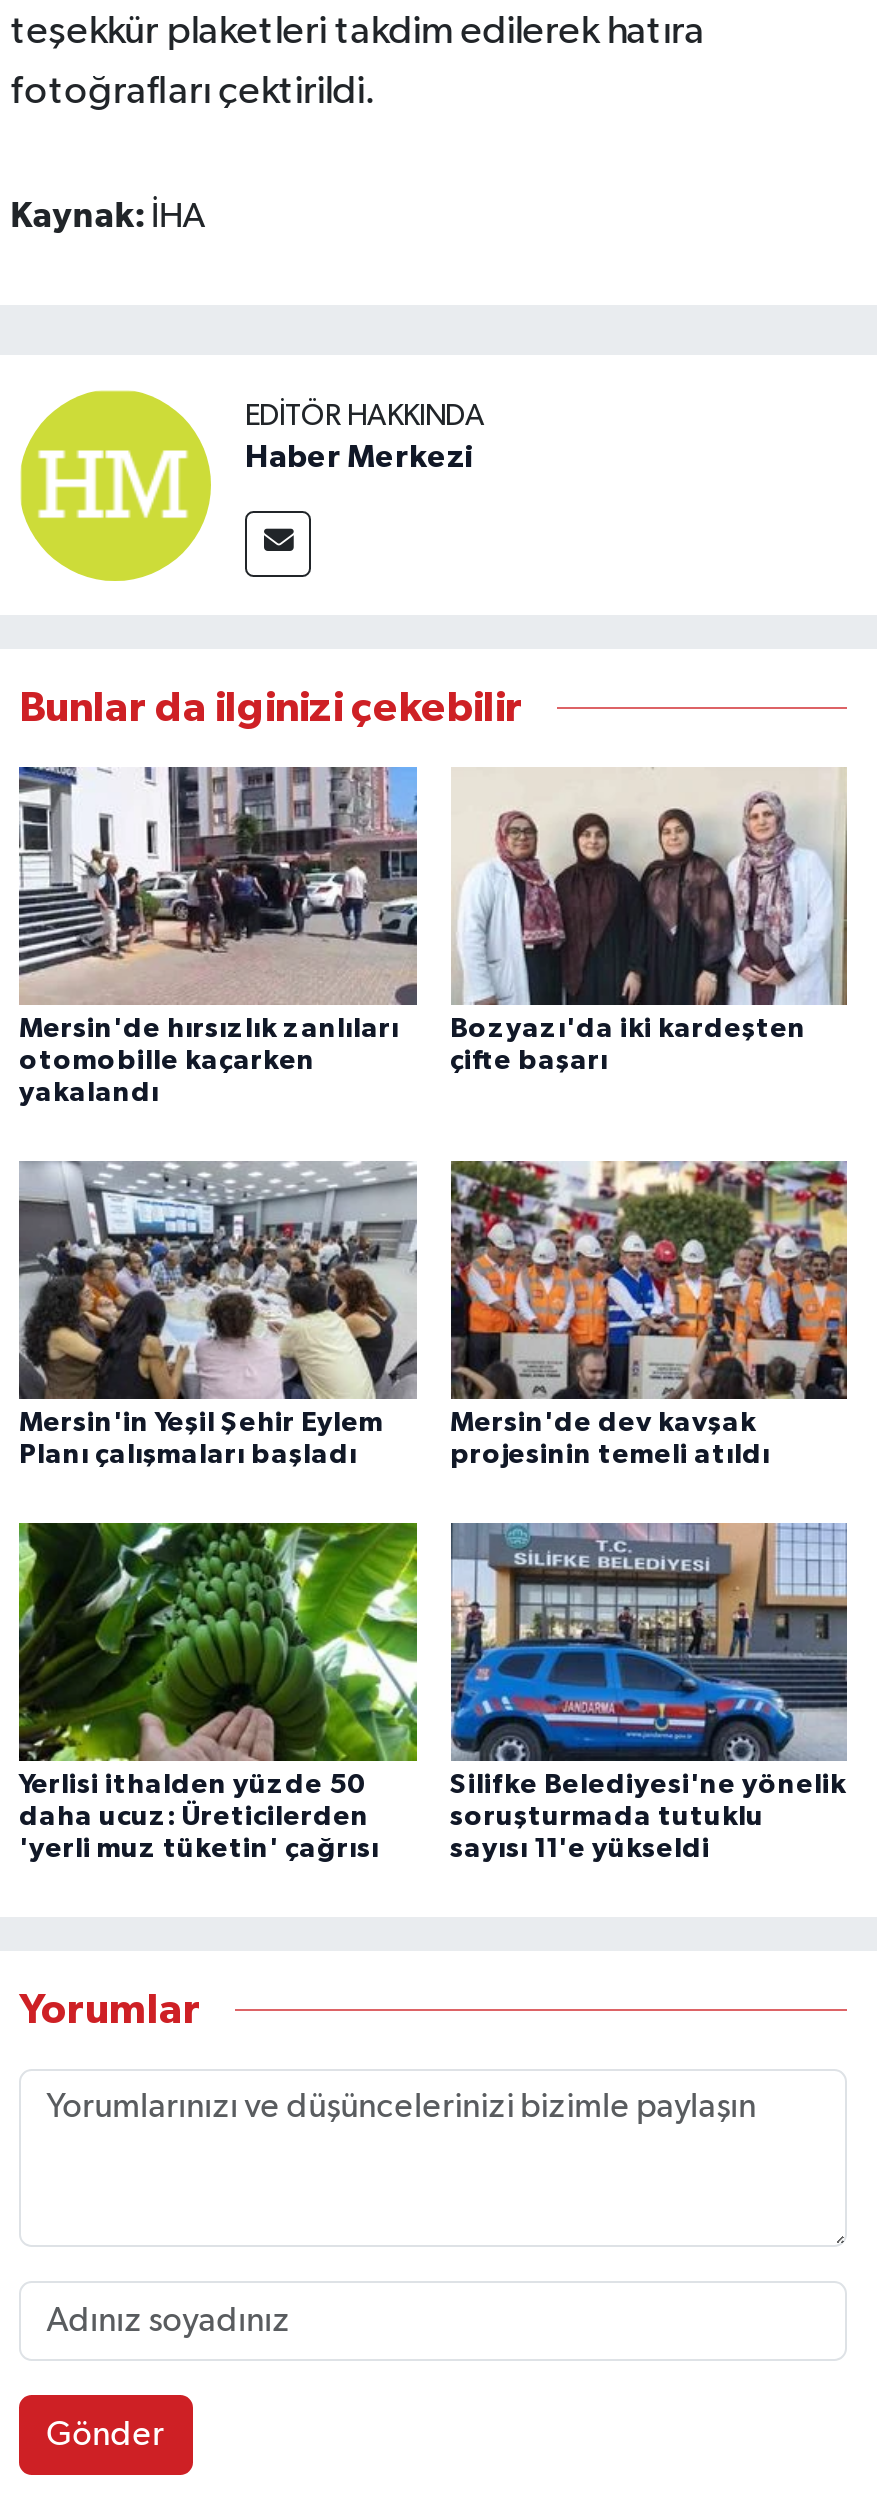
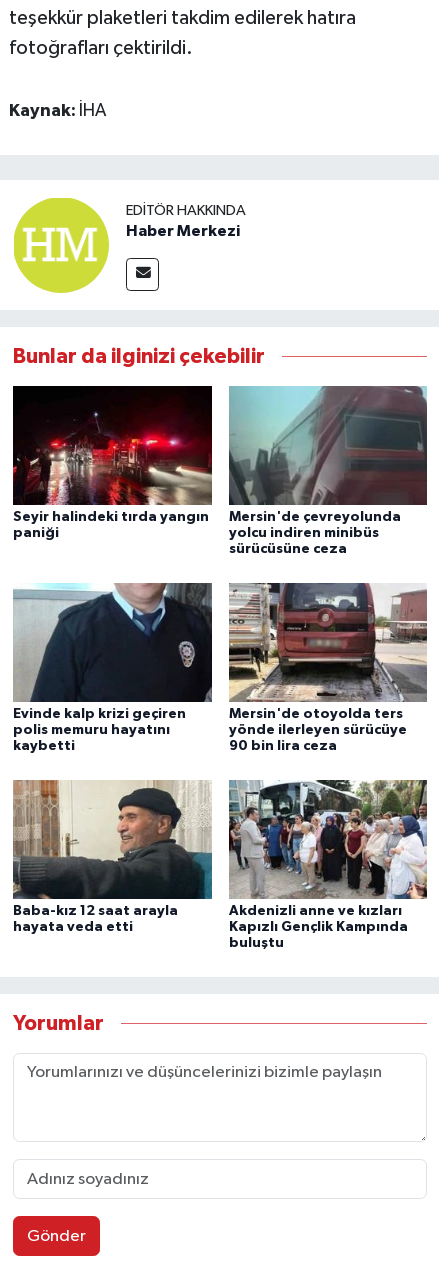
- [image]
- Mersin'de hırsızlık zanlıları
- otomobille kaçarken
- yakalandı
+ [image]
+ Seyir halindeki tırda yangın
+ paniği

- [image]
- Bozyazı'da iki kardeşten
- çifte başarı
+ [image]
+ Mersin'de çevreyolunda
+ yolcu indiren minibüs
+ sürücüsüne ceza

- [image]
- Mersin'in Yeşil Şehir Eylem
- Planı çalışmaları başladı
+ [image]
+ Evinde kalp krizi geçiren
+ polis memuru hayatını
+ kaybetti

- [image]
- Mersin'de dev kavşak
- projesinin temeli atıldı
+ [image]
+ Mersin'de otoyolda ters
+ yönde ilerleyen sürücüye
+ 90 bin lira ceza

- [image]
- Yerlisi ithalden yüzde 50
- daha ucuz: Üreticilerden
- 'yerli muz tüketin' çağrısı
+ [image]
+ Baba-kız 12 saat arayla
+ hayata veda etti

- [image]
- Silifke Belediyesi'ne yönelik
- soruşturmada tutuklu
- sayısı 11'e yükseldi
+ [image]
+ Akdenizli anne ve kızları
+ Kapızlı Gençlik Kampında
+ buluştu
